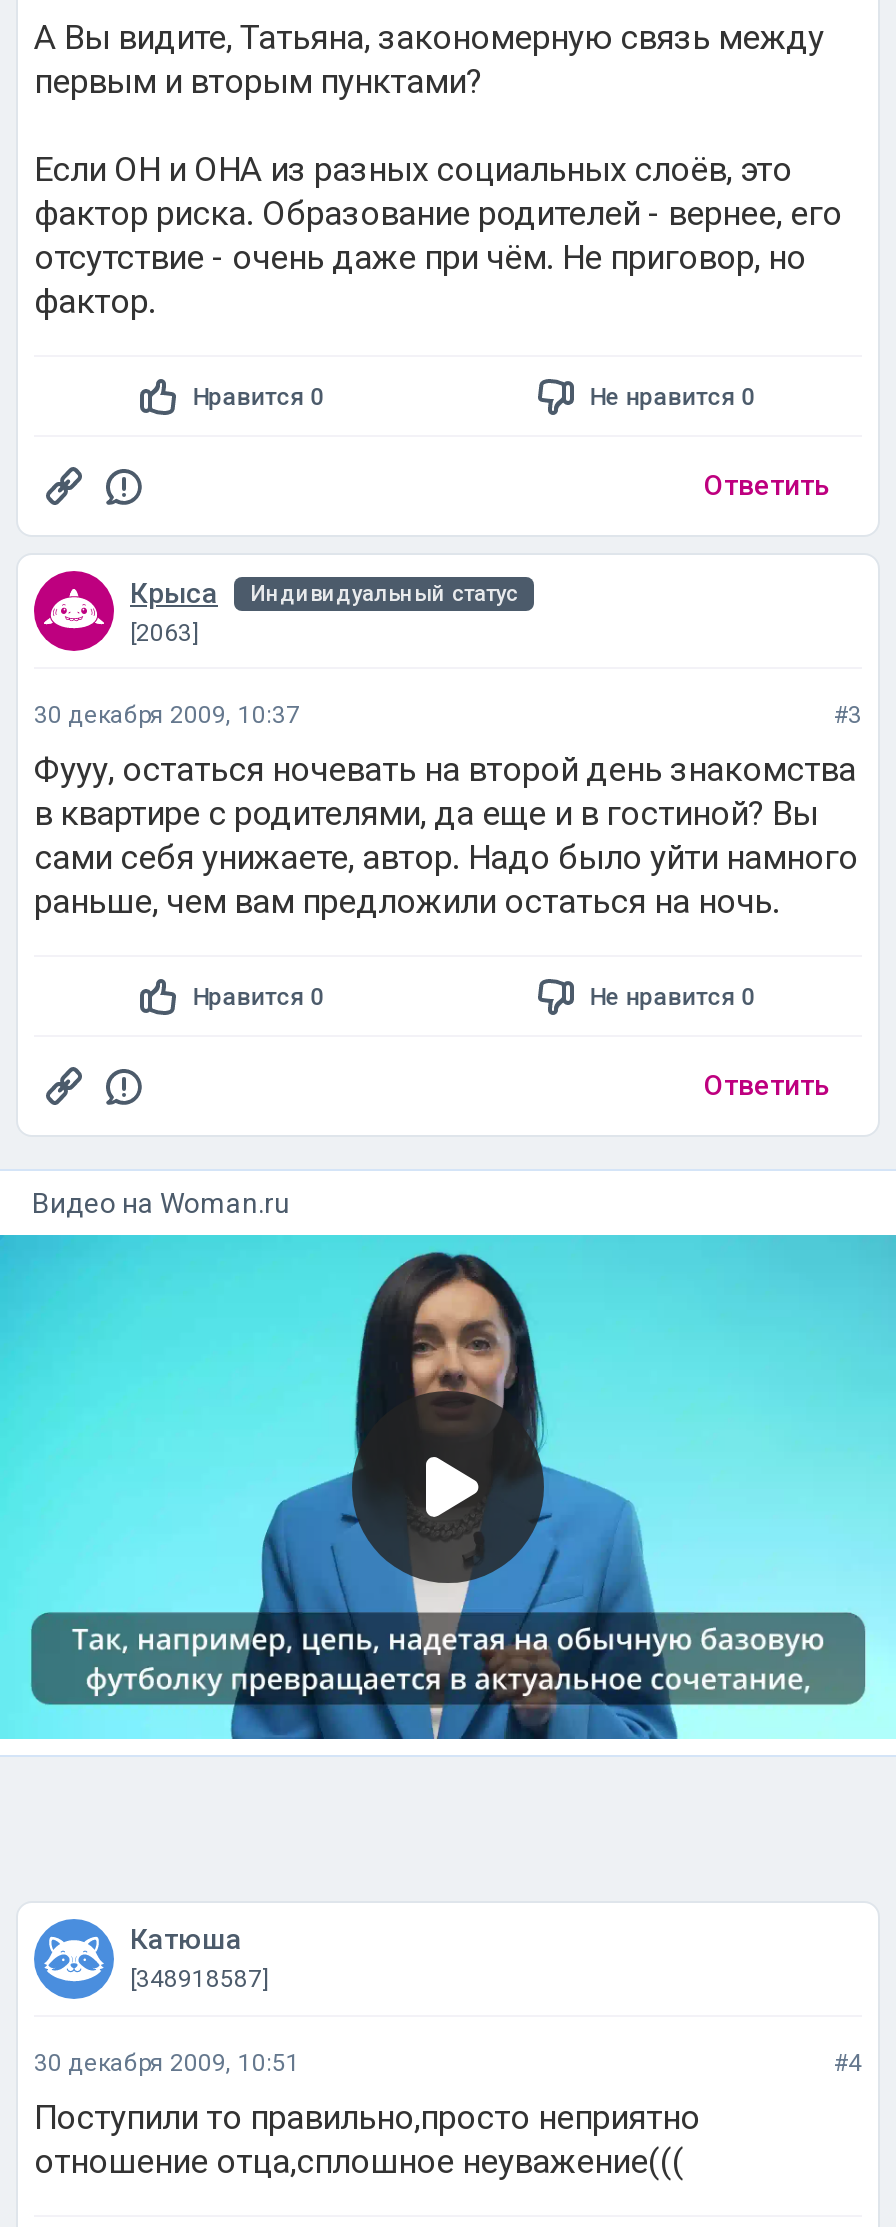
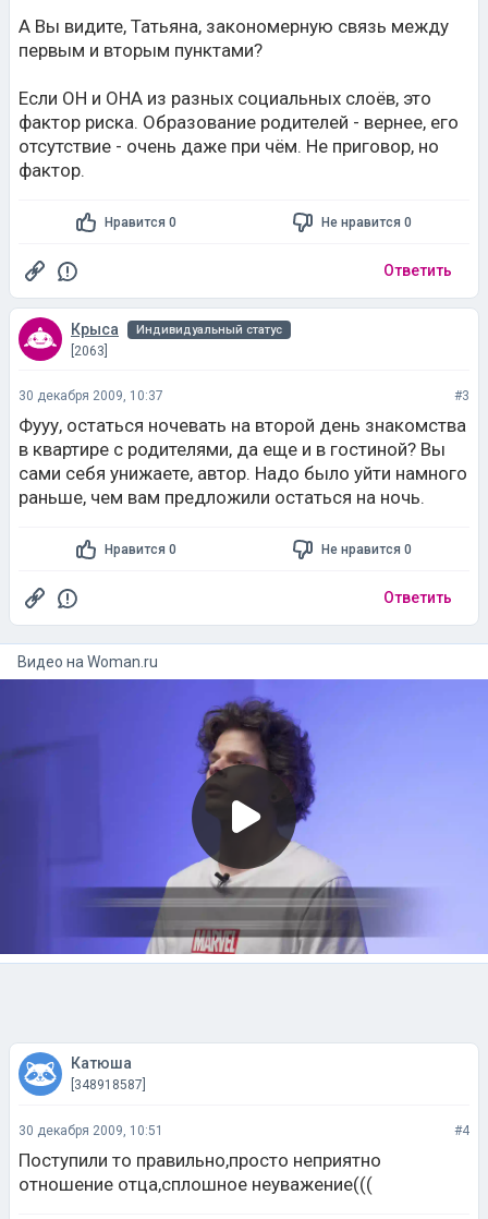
- [image]
+ [image]
